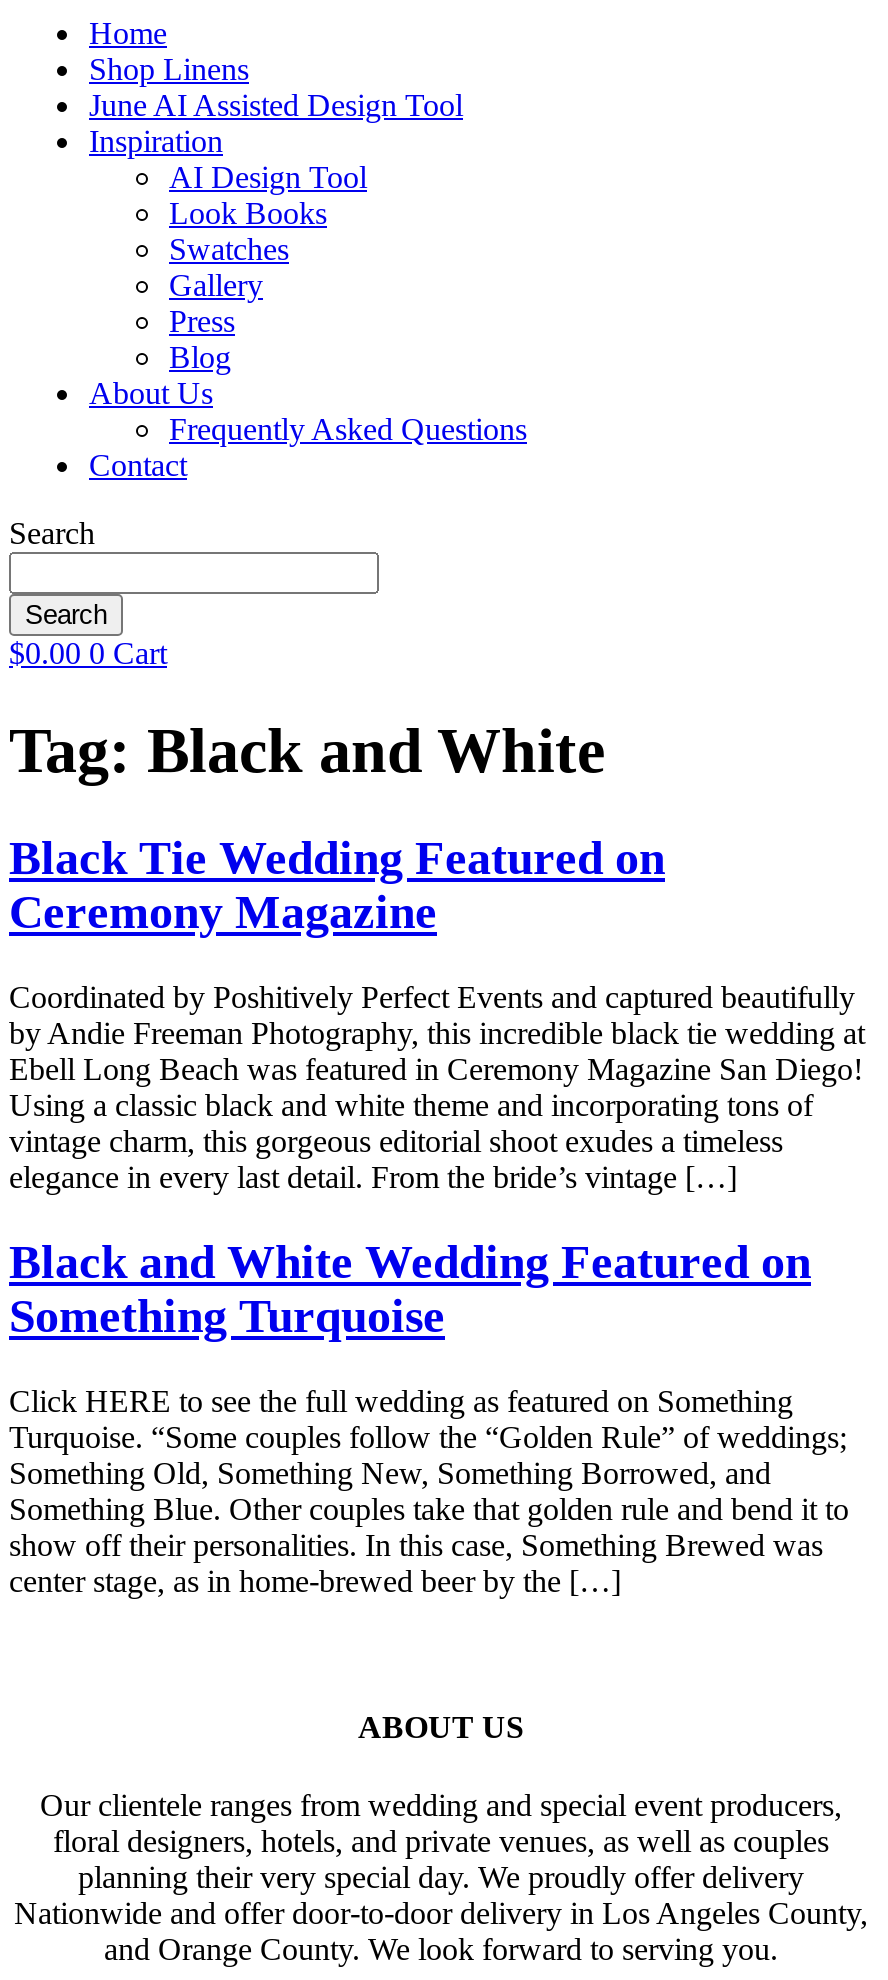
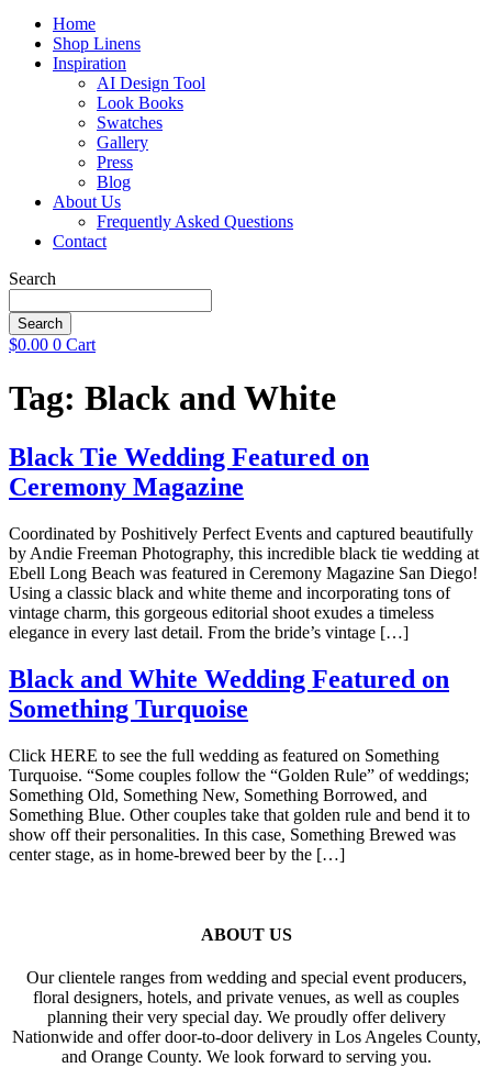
- June AI Assisted Design Tool
